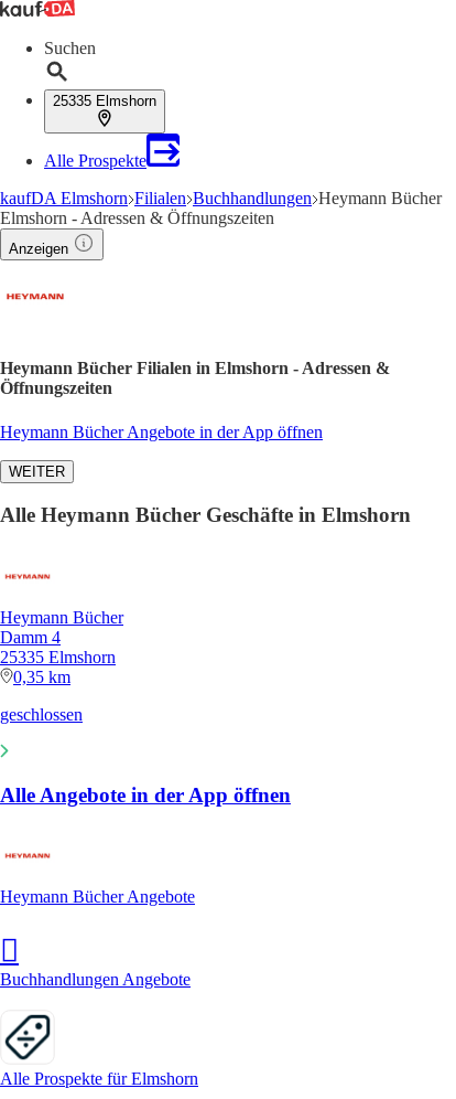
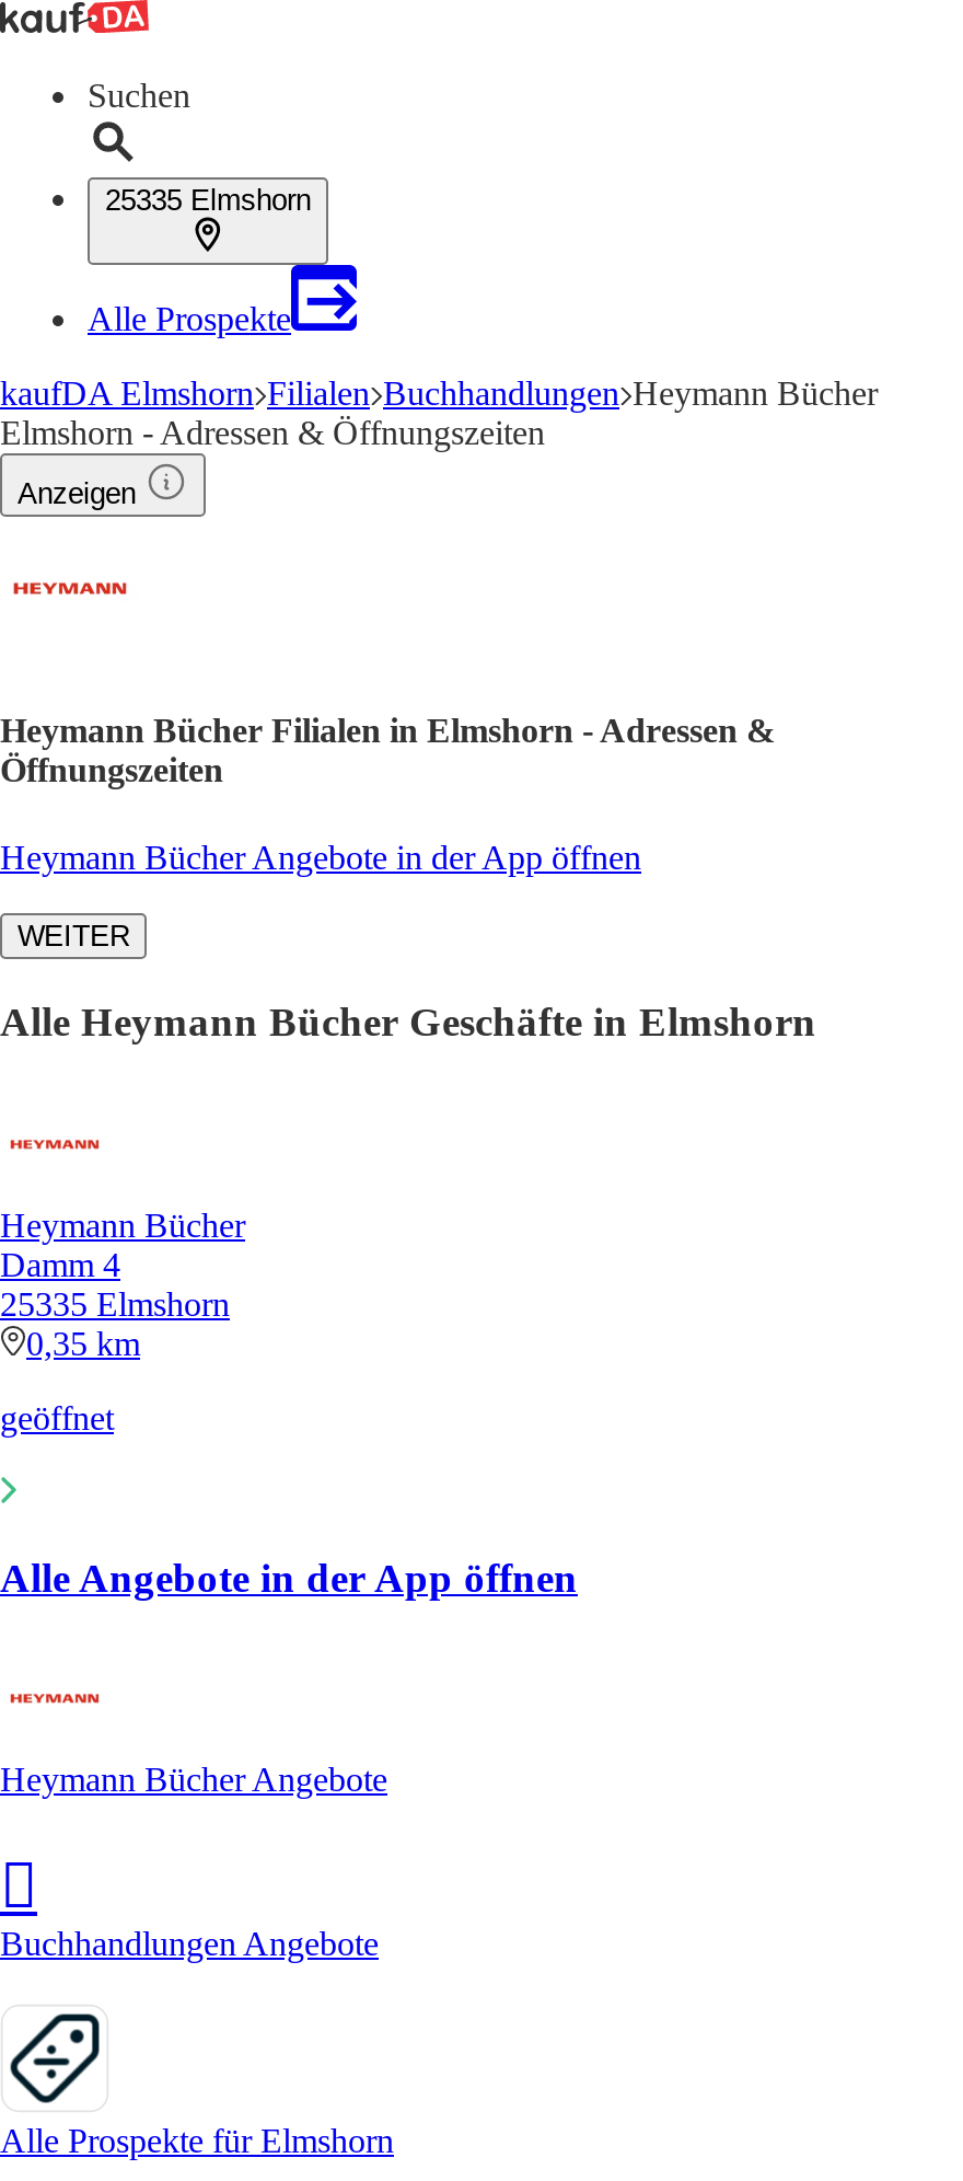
- geschlossen
+ geöffnet
